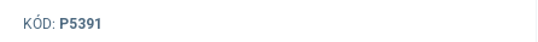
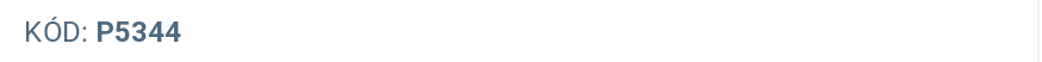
- KÓD: P5391
+ KÓD: P5344
